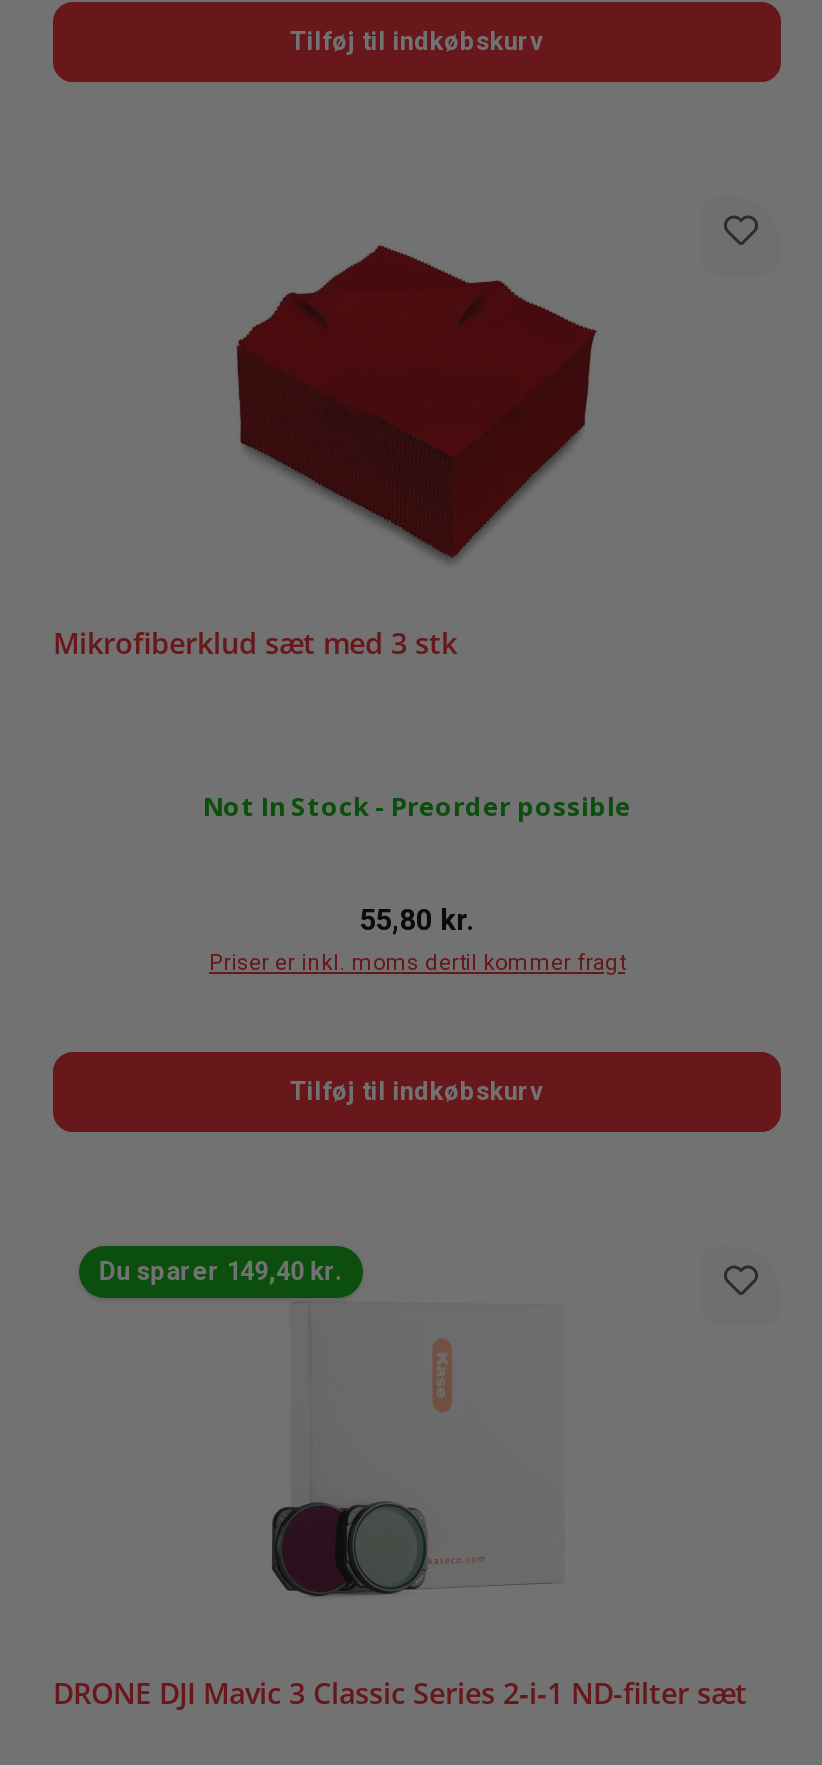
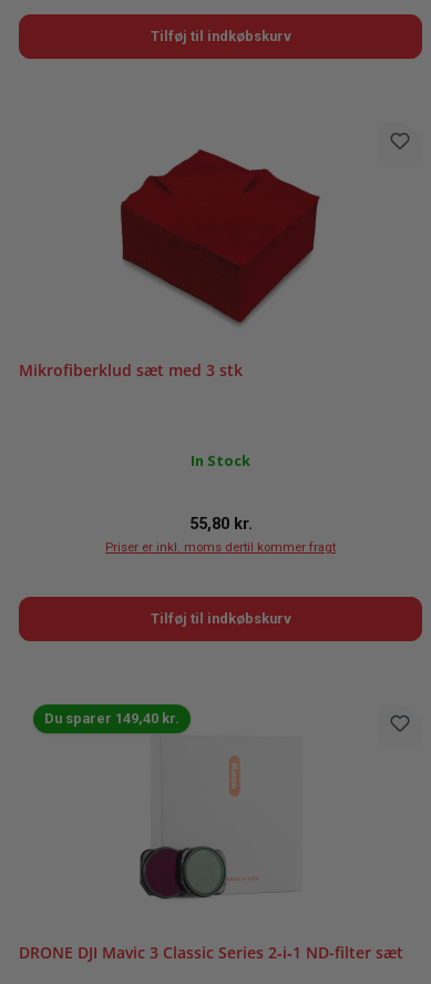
- Not In Stock - Preorder possible
+ In Stock
